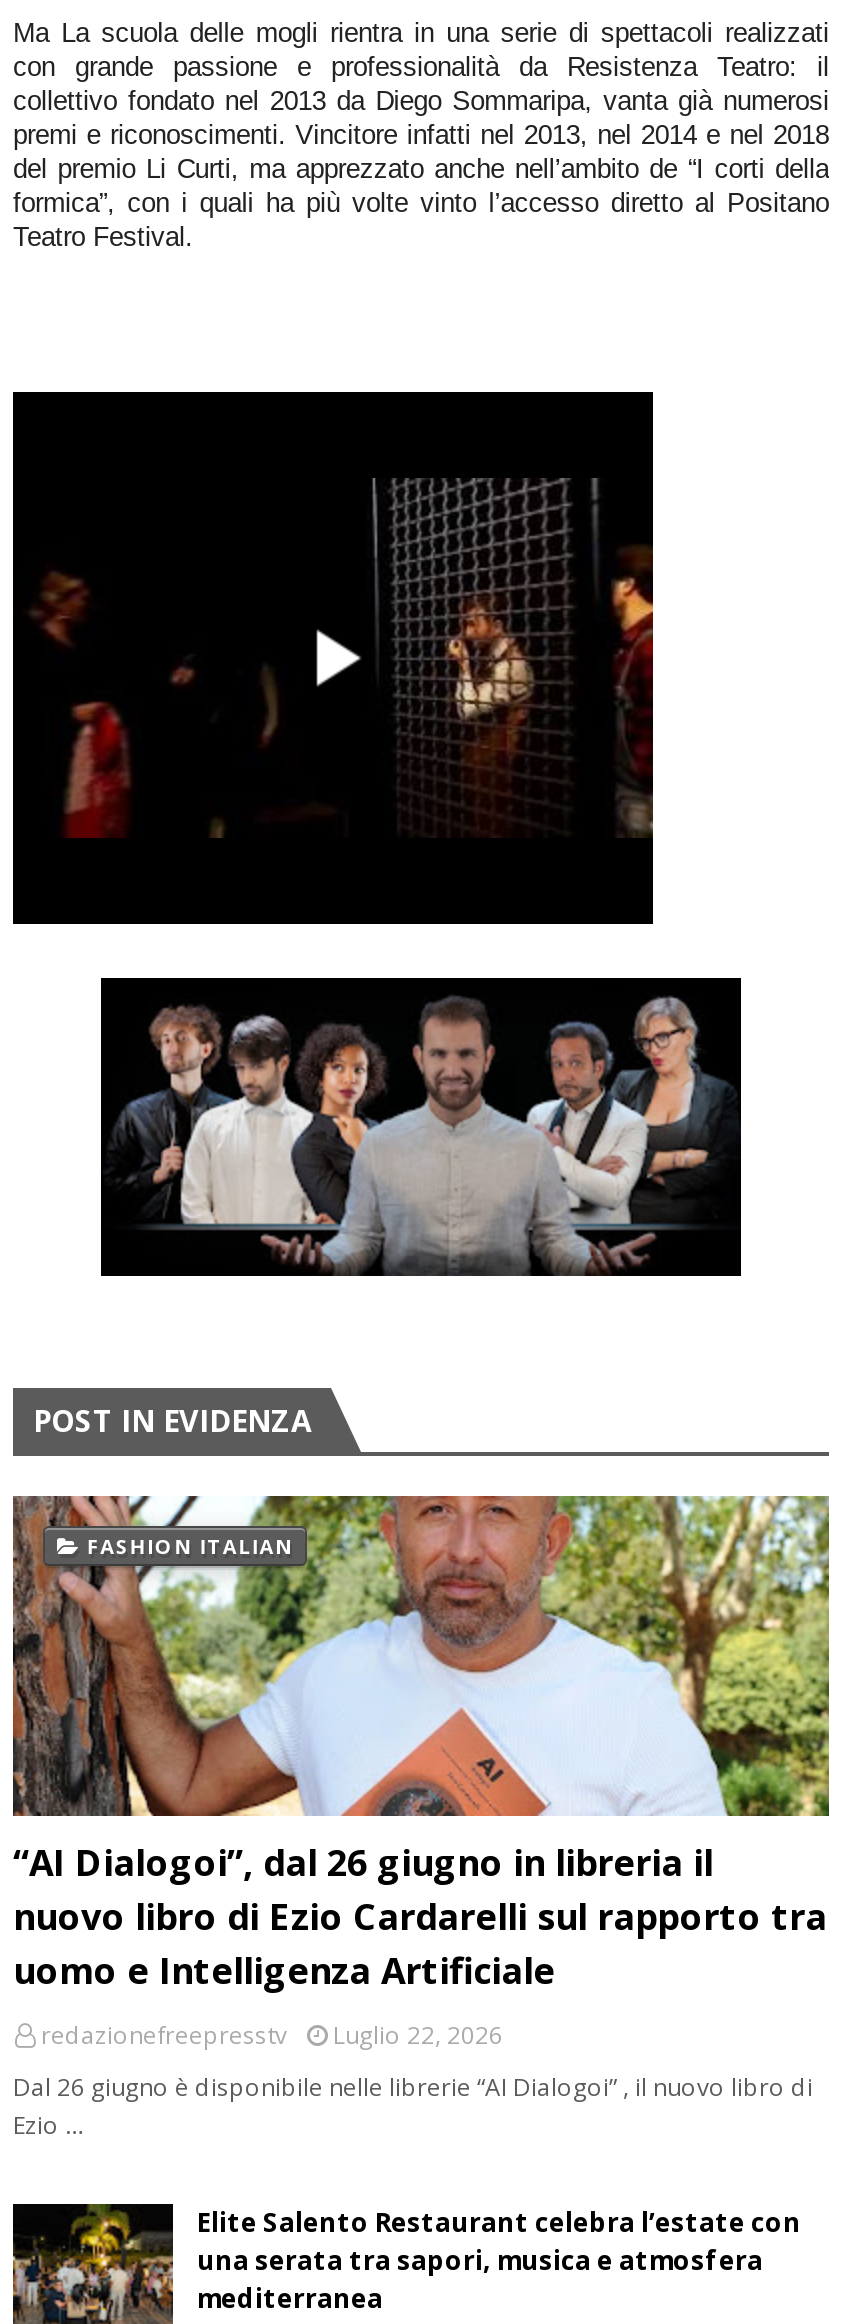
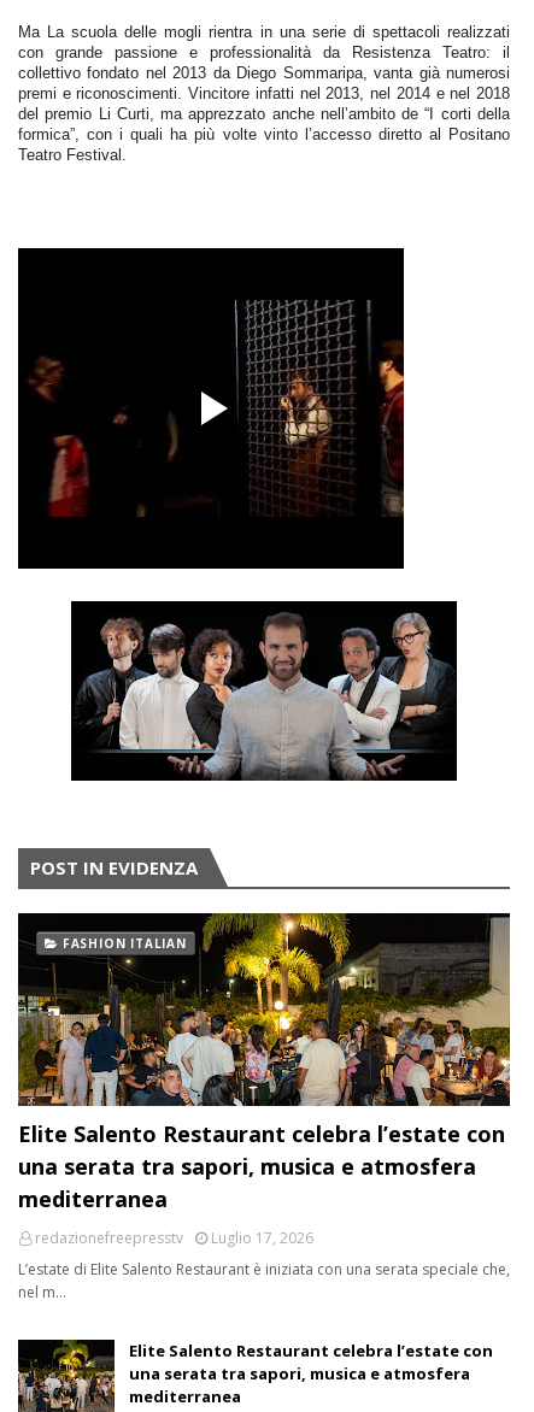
- [image]
- “AI Dialogoi”, dal 26 giugno in libreria il
- nuovo libro di Ezio Cardarelli sul rapporto tra
- uomo e Intelligenza Artificiale
+ [image]
+ Elite Salento Restaurant celebra l’estate con
+ una serata tra sapori, musica e atmosfera
+ mediterranea

- redazionefreepresstv Luglio 22, 2026
+ redazionefreepresstv Luglio 17, 2026

- Dal 26 giugno è disponibile nelle librerie “AI Dialogoi” , il nuovo libro di
- Ezio …
+ L’estate di Elite Salento Restaurant è iniziata con una serata speciale che,
+ nel m…
